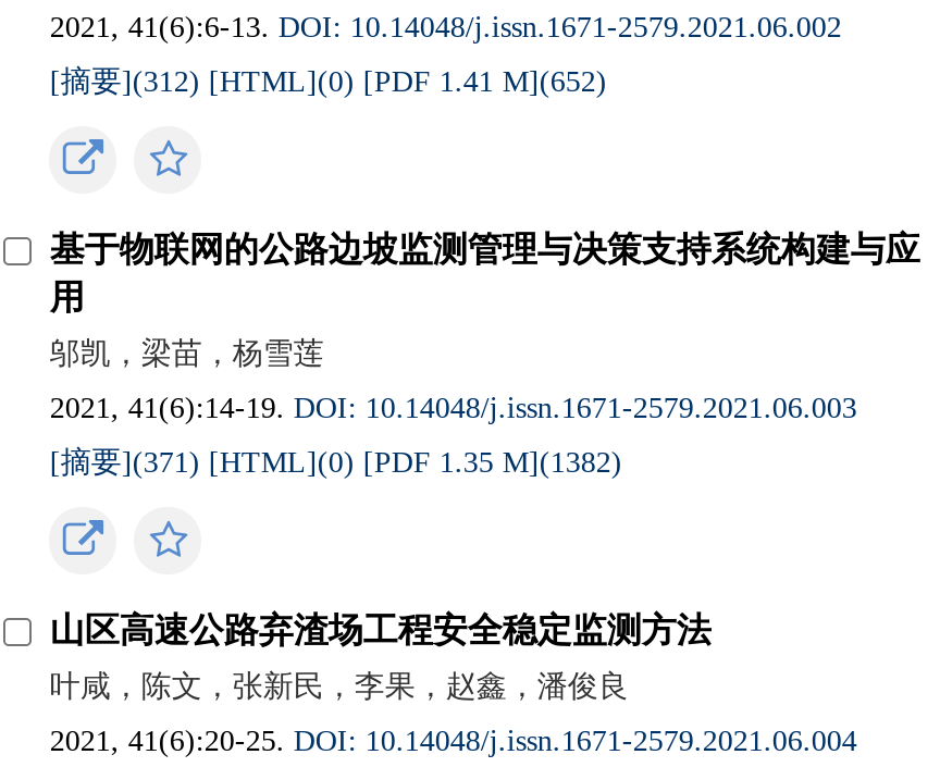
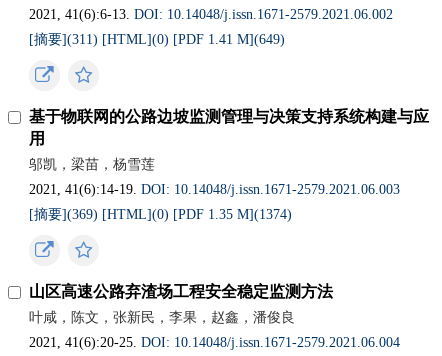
- [摘要](312) [HTML](0) [PDF 1.41 M](652)
+ [摘要](311) [HTML](0) [PDF 1.41 M](649)

- [摘要](371) [HTML](0) [PDF 1.35 M](1382)
+ [摘要](369) [HTML](0) [PDF 1.35 M](1374)
